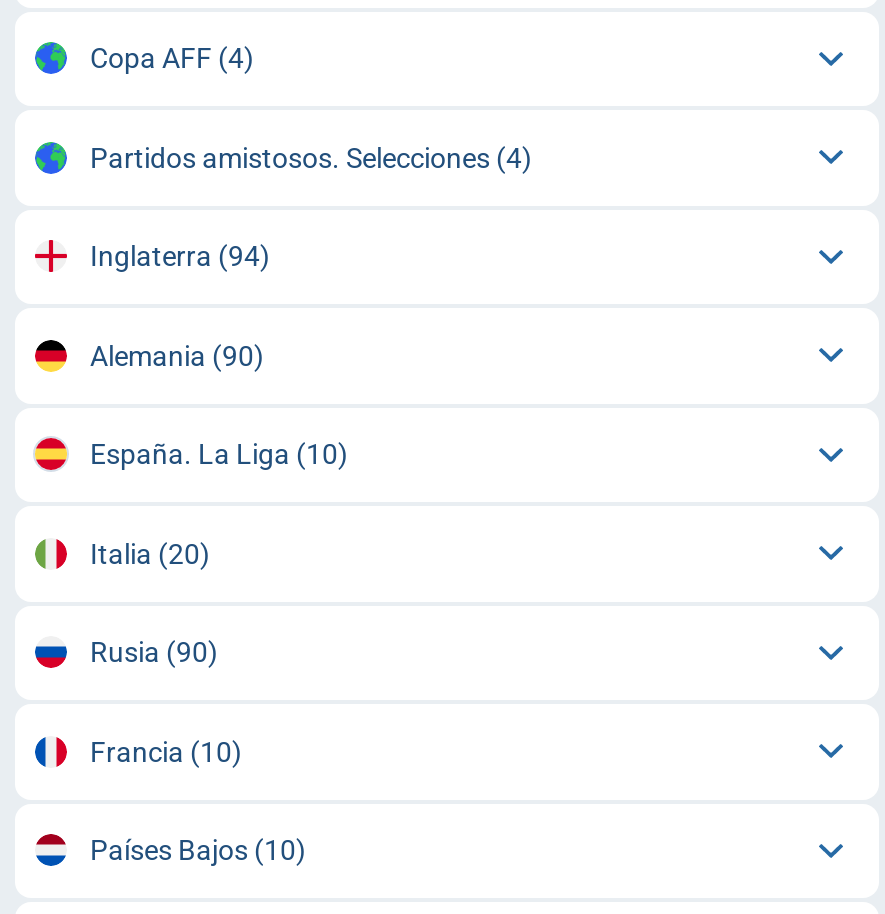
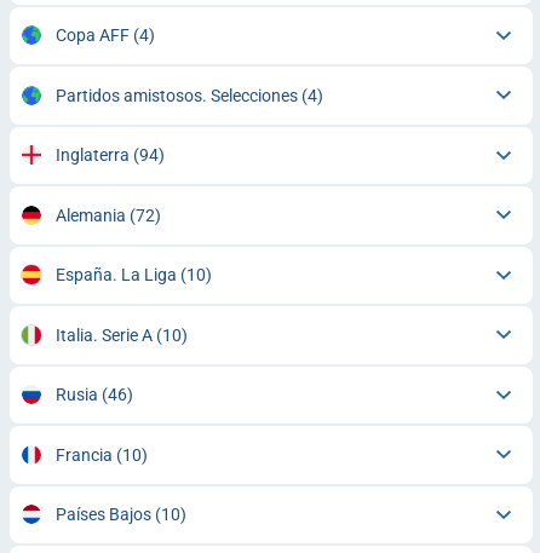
- Alemania (90)
+ Alemania (72)

- Italia (20)
+ Italia. Serie A (10)

- Rusia (90)
+ Rusia (46)
